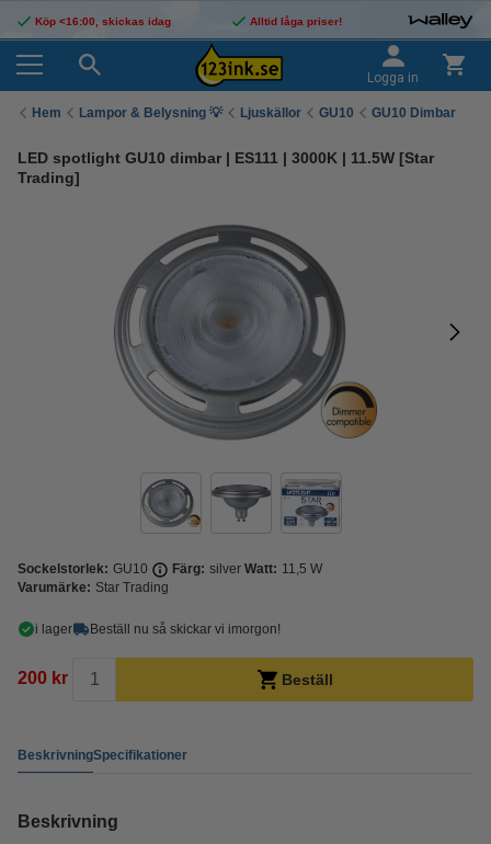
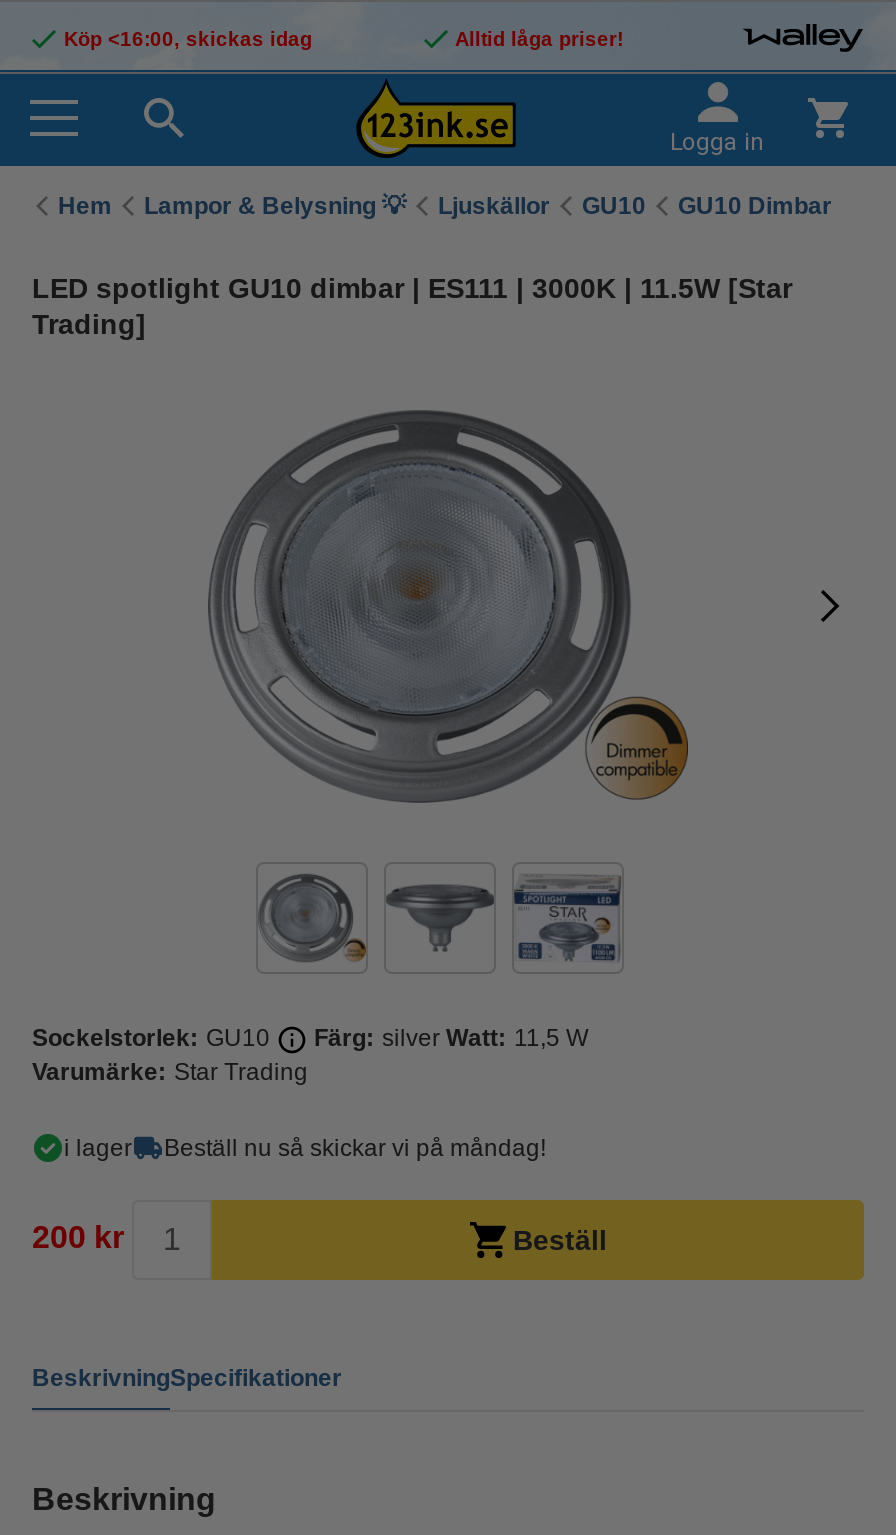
- Beställ nu så skickar vi imorgon!
+ Beställ nu så skickar vi på måndag!
